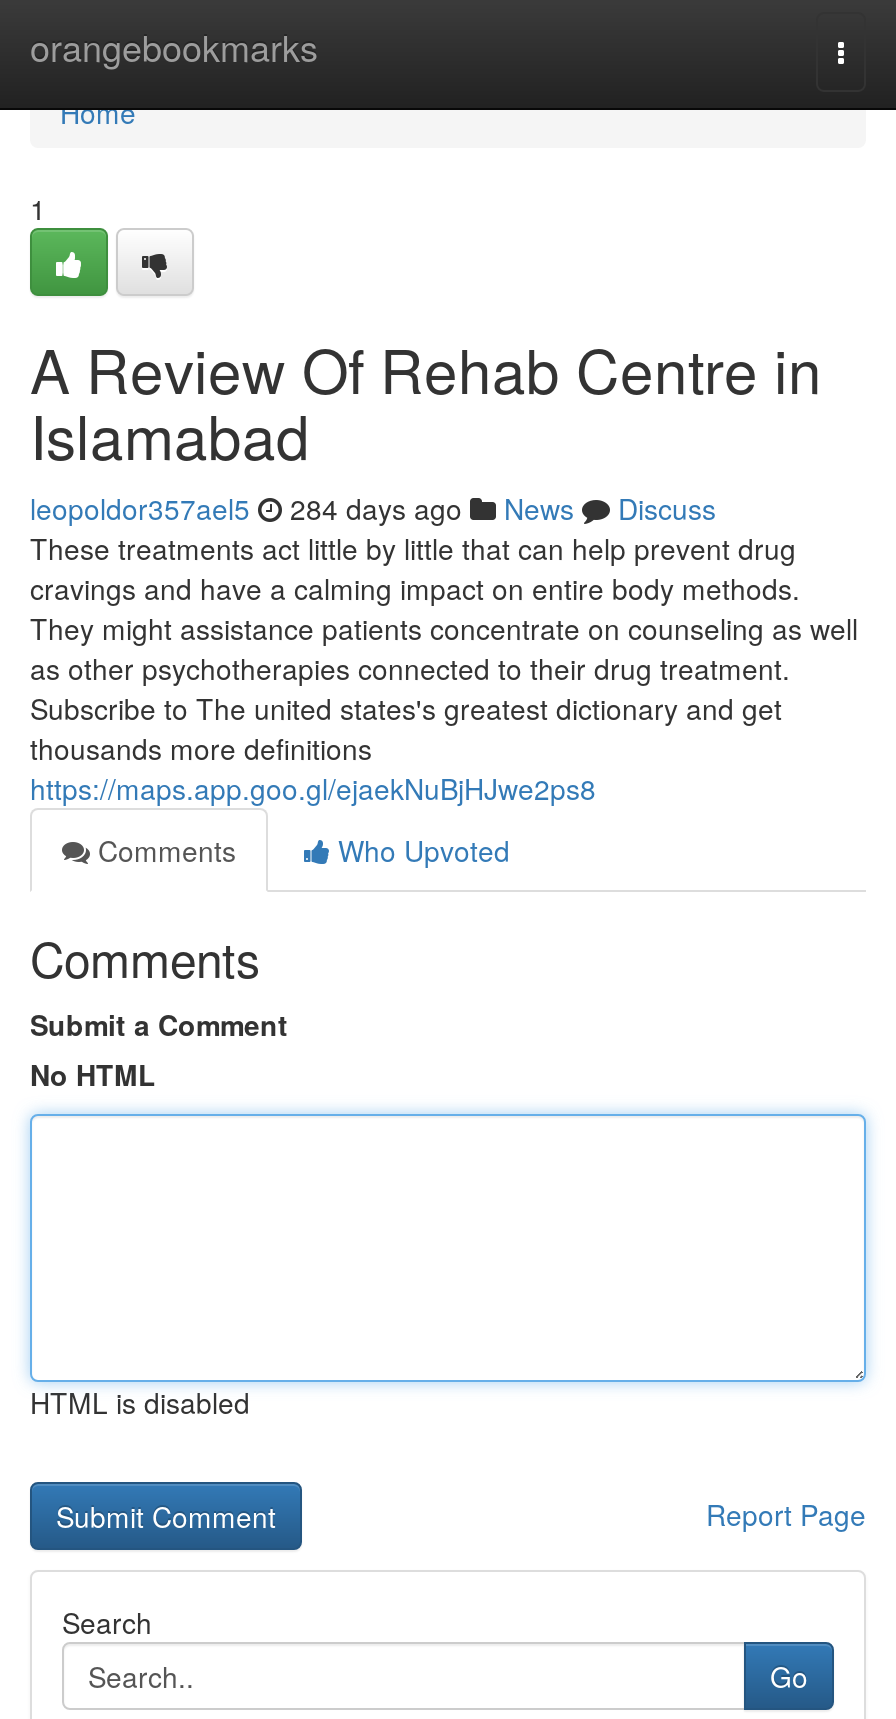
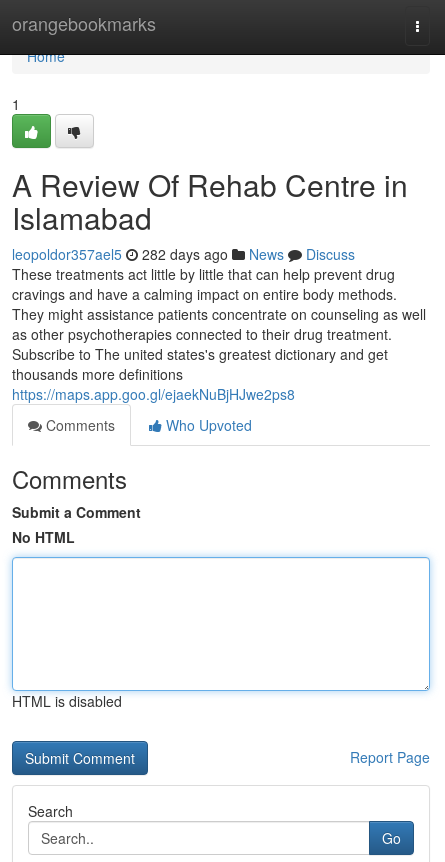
- leopoldor357ael5 284 days ago News Discuss
+ leopoldor357ael5 282 days ago News Discuss
